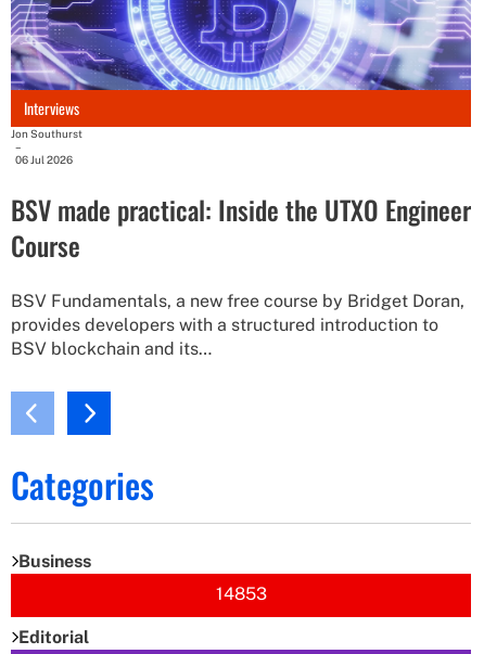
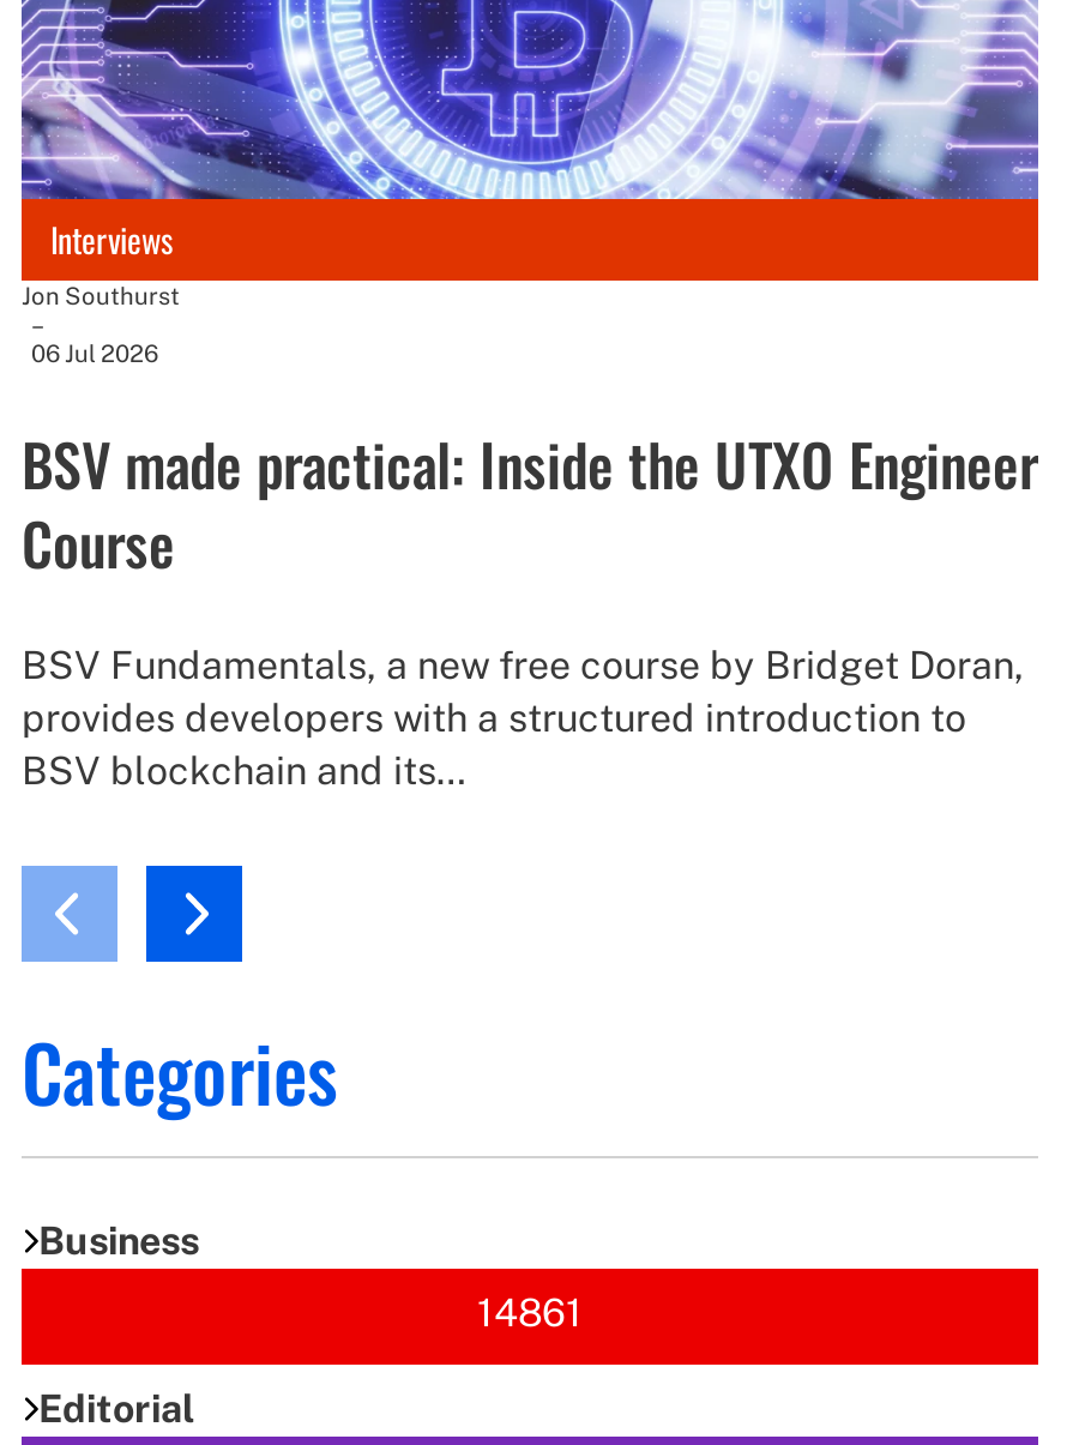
- 14853
+ 14861
